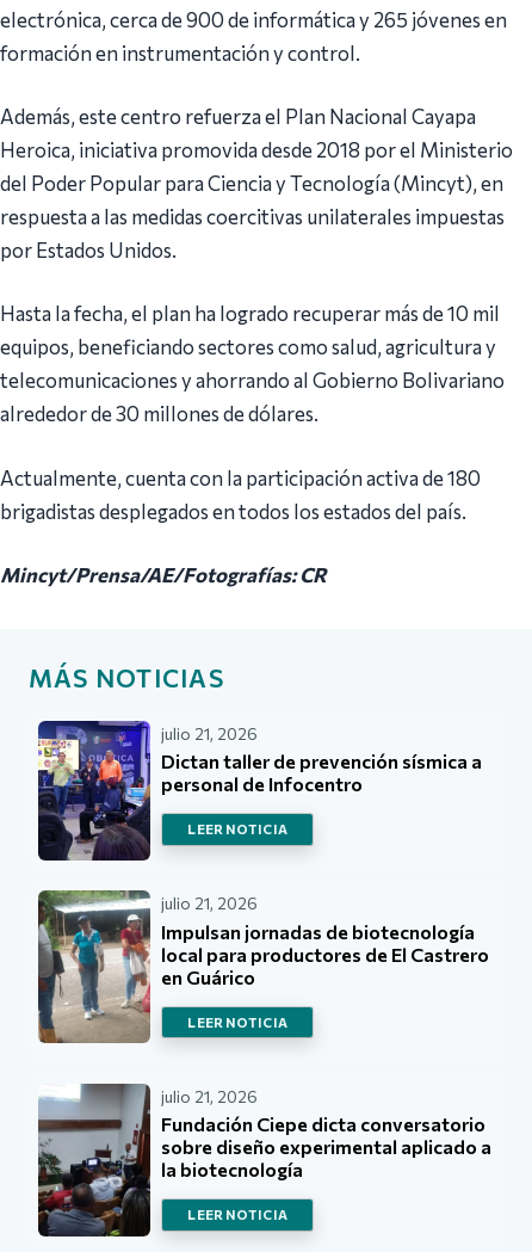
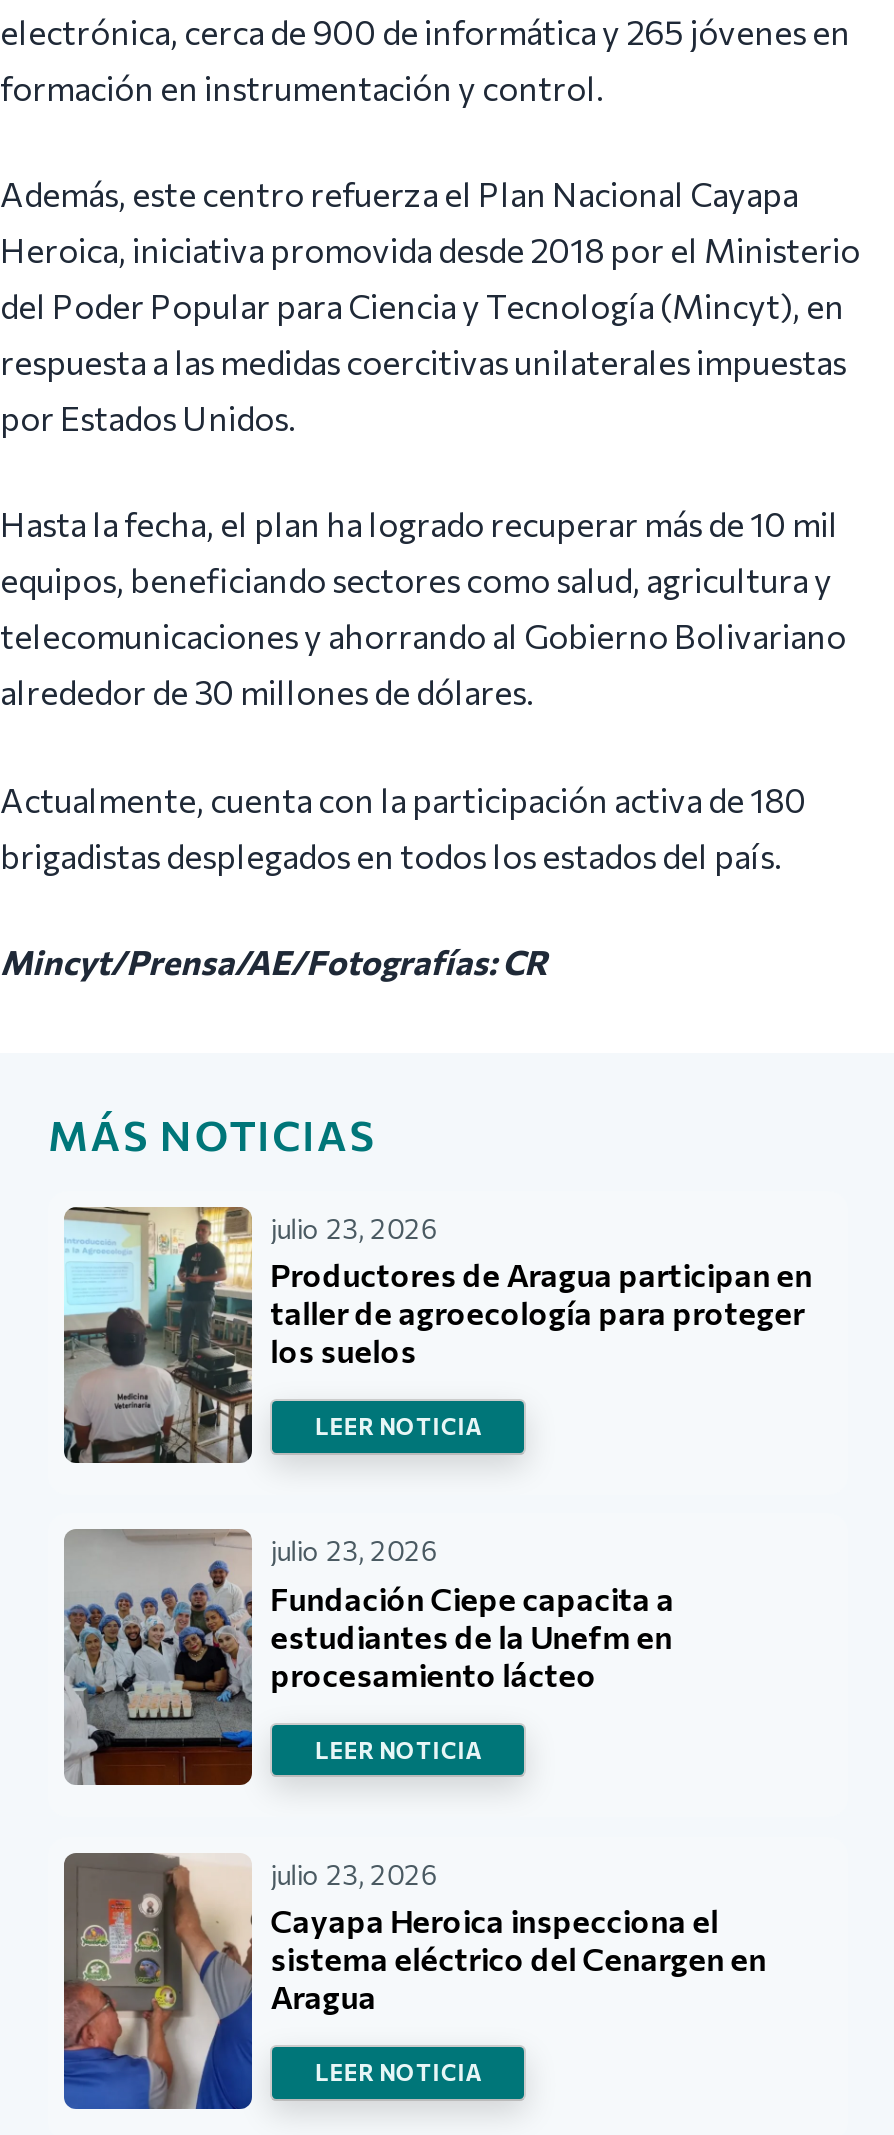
- [image]
- julio 21, 2026
- Dictan taller de prevención sísmica a
- personal de Infocentro
+ [image]
+ julio 23, 2026
+ Productores de Aragua participan en
+ taller de agroecología para proteger
+ los suelos

- [image]
- julio 21, 2026
- Impulsan jornadas de biotecnología
- local para productores de El Castrero
- en Guárico
+ [image]
+ julio 23, 2026
+ Fundación Ciepe capacita a
+ estudiantes de la Unefm en
+ procesamiento lácteo

- [image]
- julio 21, 2026
- Fundación Ciepe dicta conversatorio
- sobre diseño experimental aplicado a
- la biotecnología
+ [image]
+ julio 23, 2026
+ Cayapa Heroica inspecciona el
+ sistema eléctrico del Cenargen en
+ Aragua
